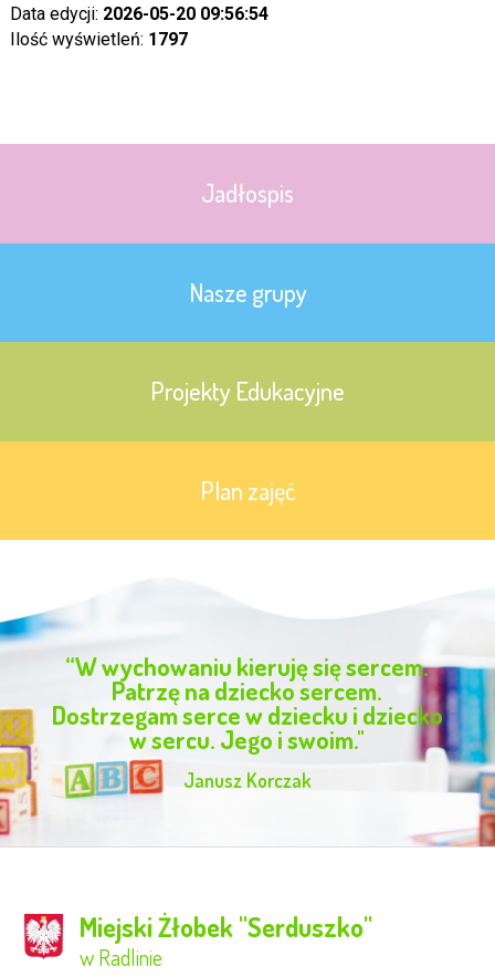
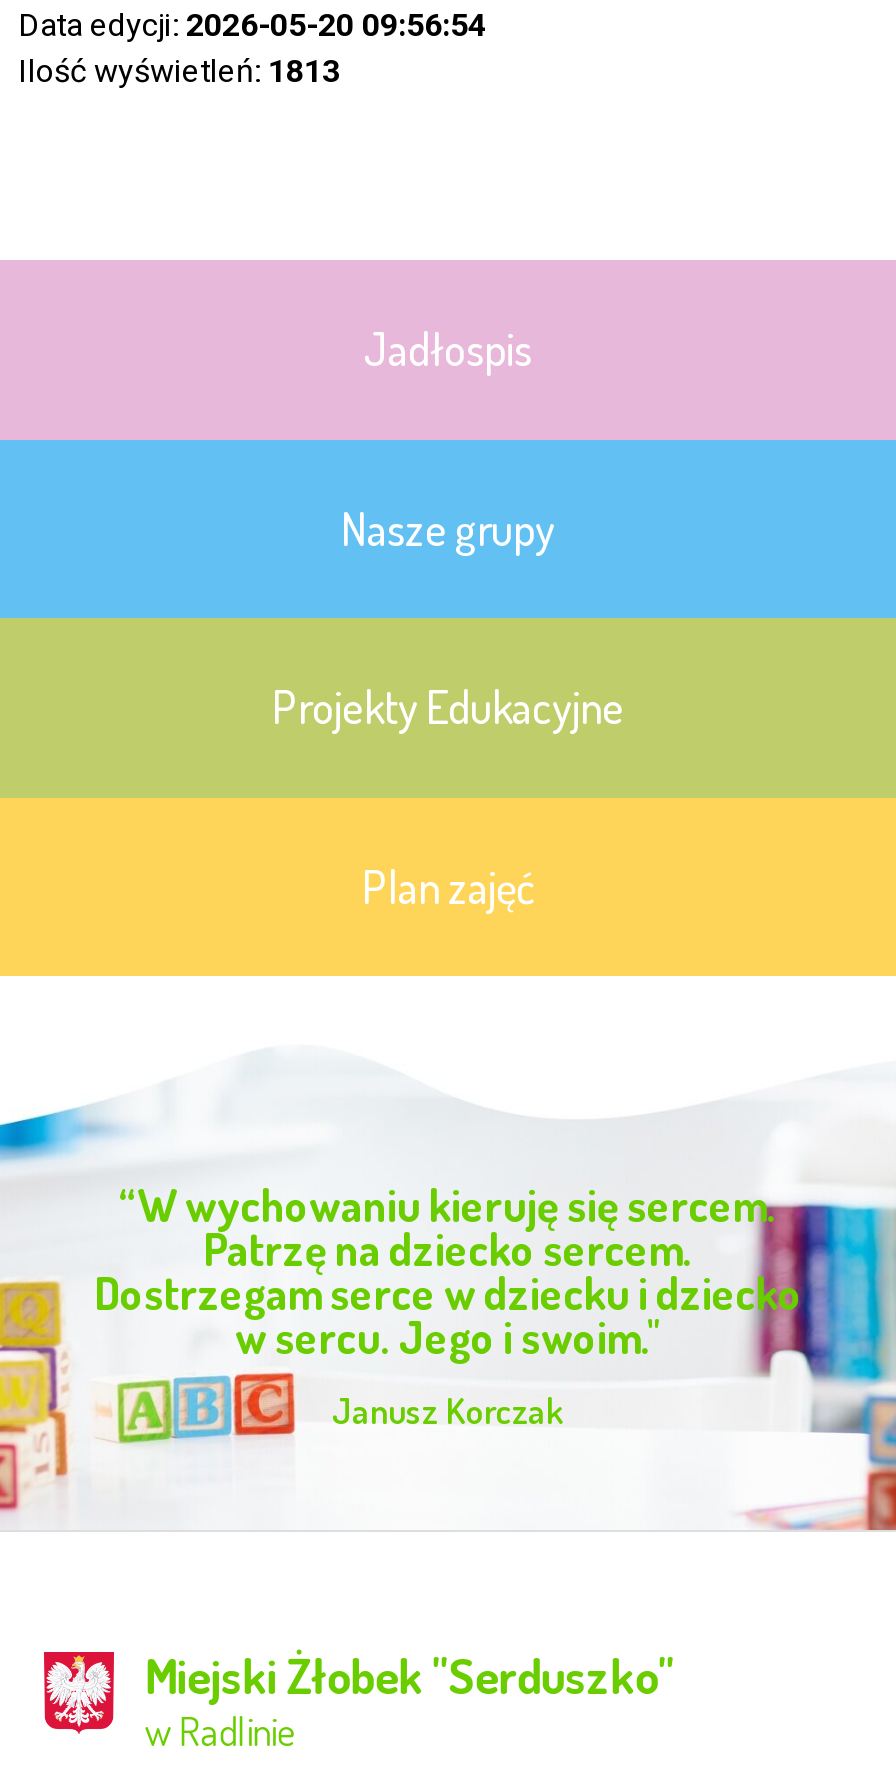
- Ilość wyświetleń: 1797
+ Ilość wyświetleń: 1813
